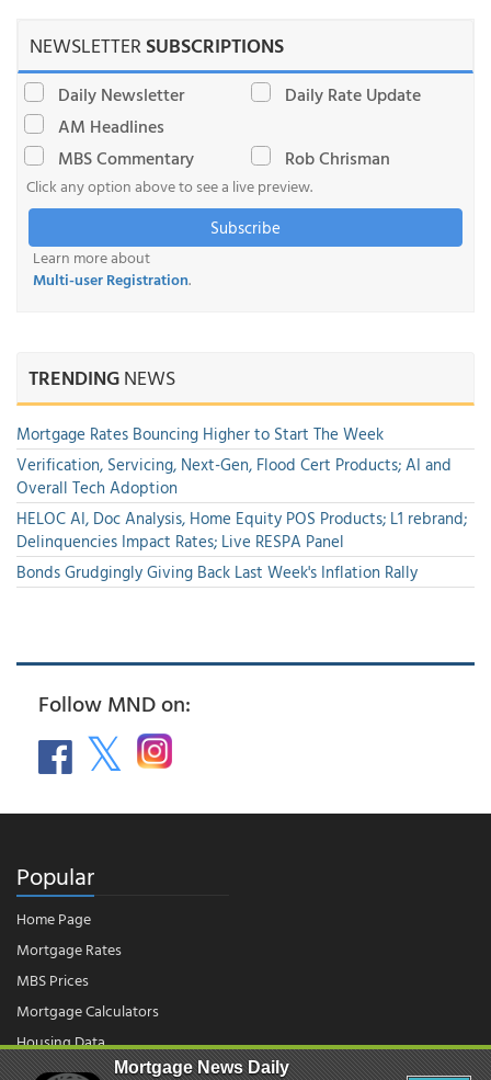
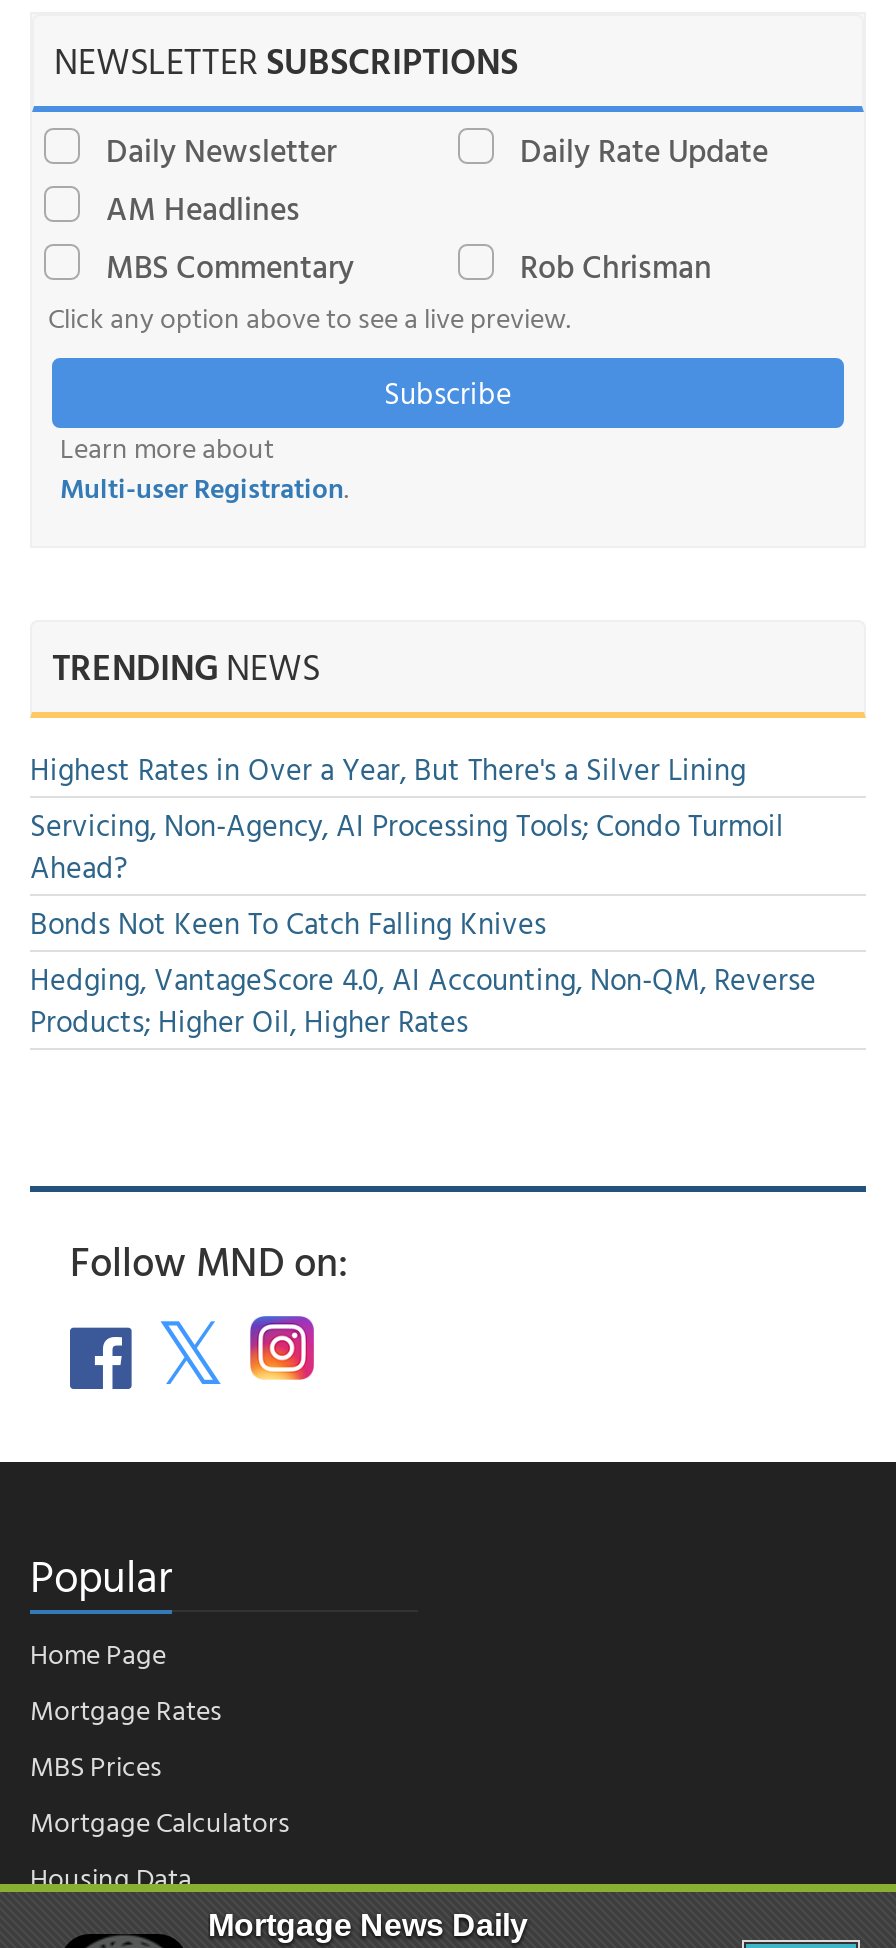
- Mortgage Rates Bouncing Higher to Start The Week
- Verification, Servicing, Next-Gen, Flood Cert Products; AI and
- Overall Tech Adoption
- HELOC AI, Doc Analysis, Home Equity POS Products; L1 rebrand;
- Delinquencies Impact Rates; Live RESPA Panel
- Bonds Grudgingly Giving Back Last Week's Inflation Rally
+ Highest Rates in Over a Year, But There's a Silver Lining
+ Servicing, Non-Agency, AI Processing Tools; Condo Turmoil
+ Ahead?
+ Bonds Not Keen To Catch Falling Knives
+ Hedging, VantageScore 4.0, AI Accounting, Non-QM, Reverse
+ Products; Higher Oil, Higher Rates
